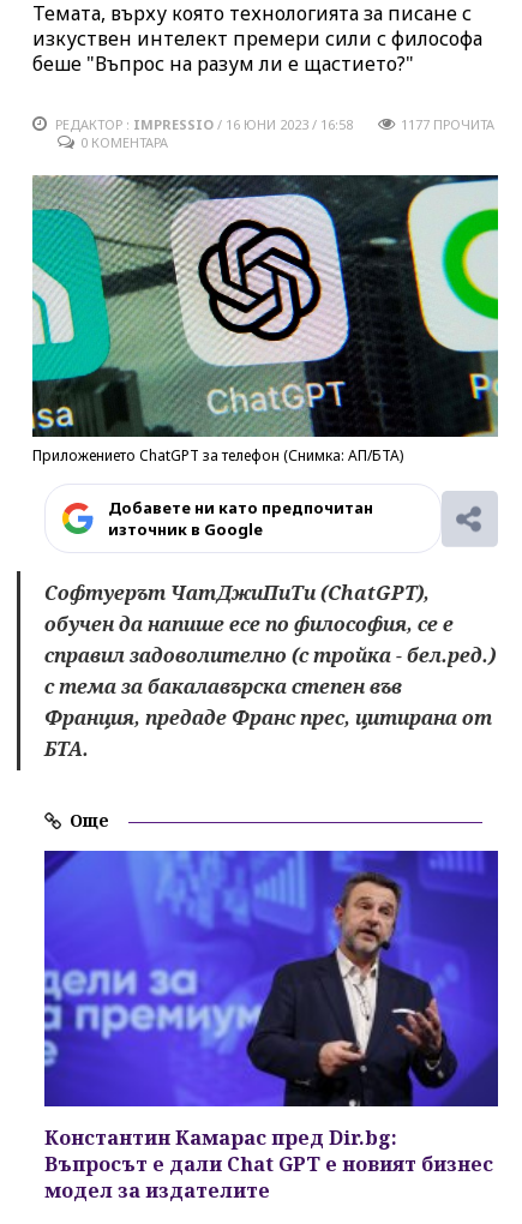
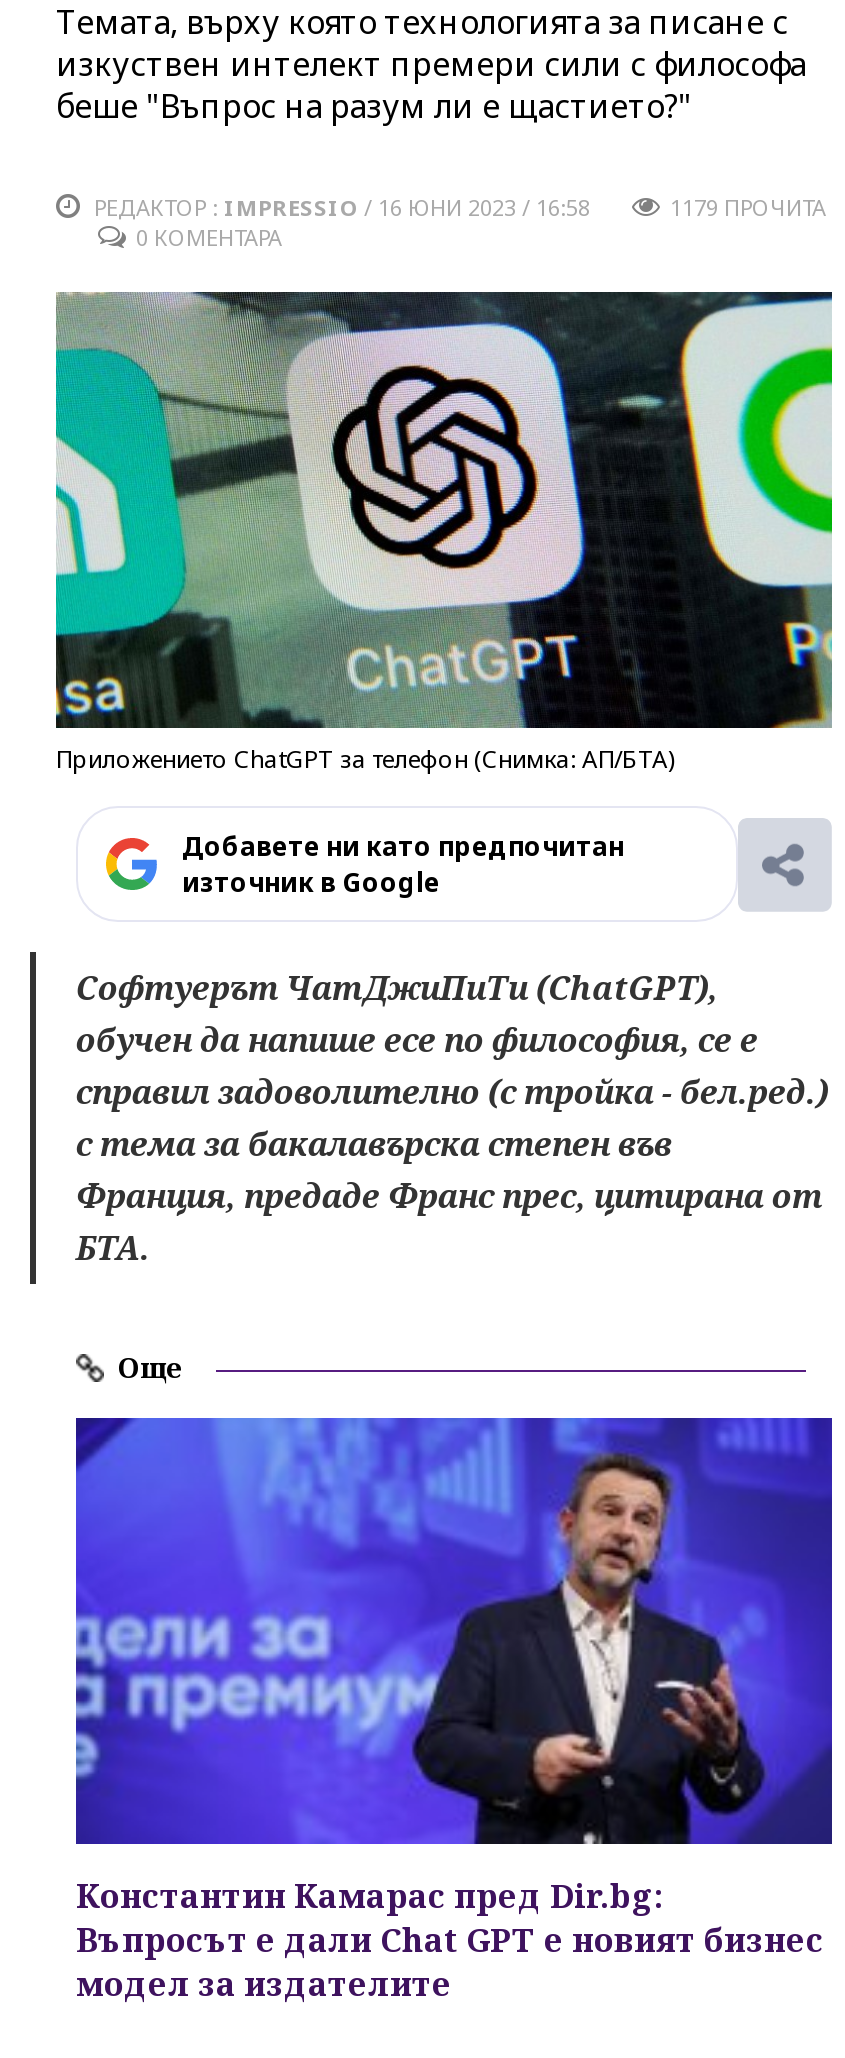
- 1177 ПРОЧИТА
+ 1179 ПРОЧИТА
